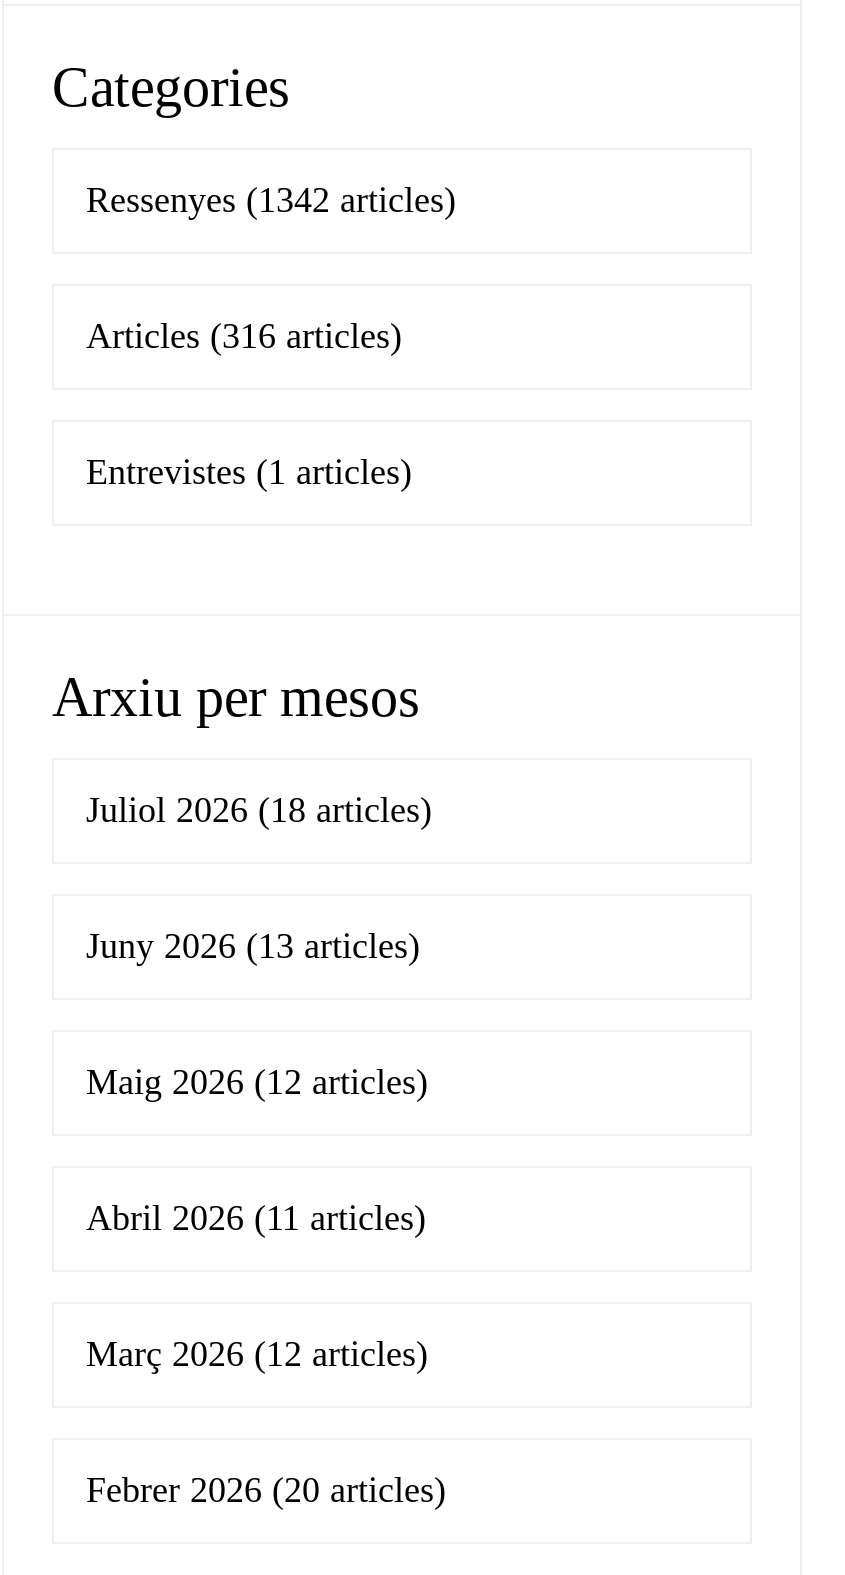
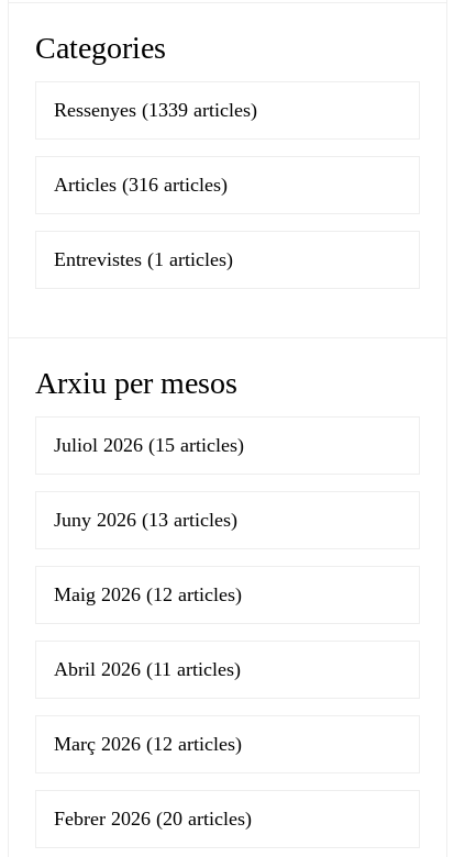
- Ressenyes (1342 articles)
+ Ressenyes (1339 articles)

- Juliol 2026 (18 articles)
+ Juliol 2026 (15 articles)
